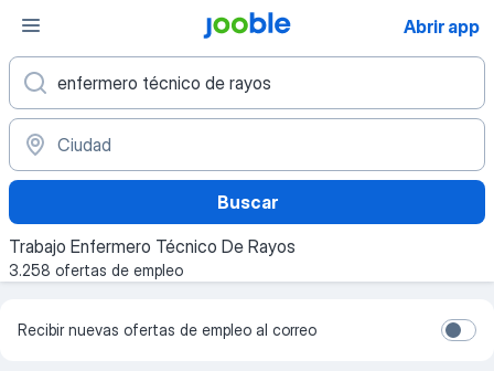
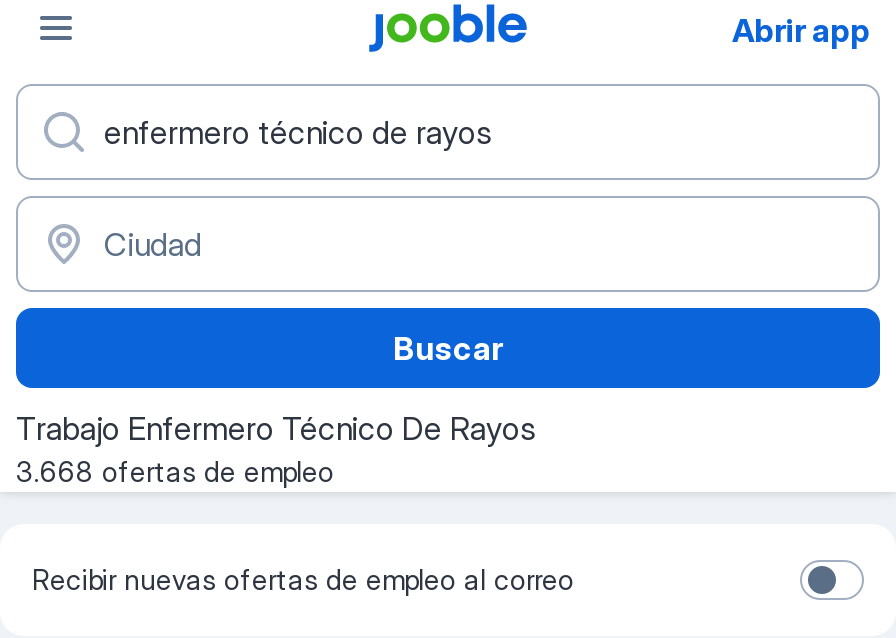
- 3.258 ofertas de empleo
+ 3.668 ofertas de empleo
